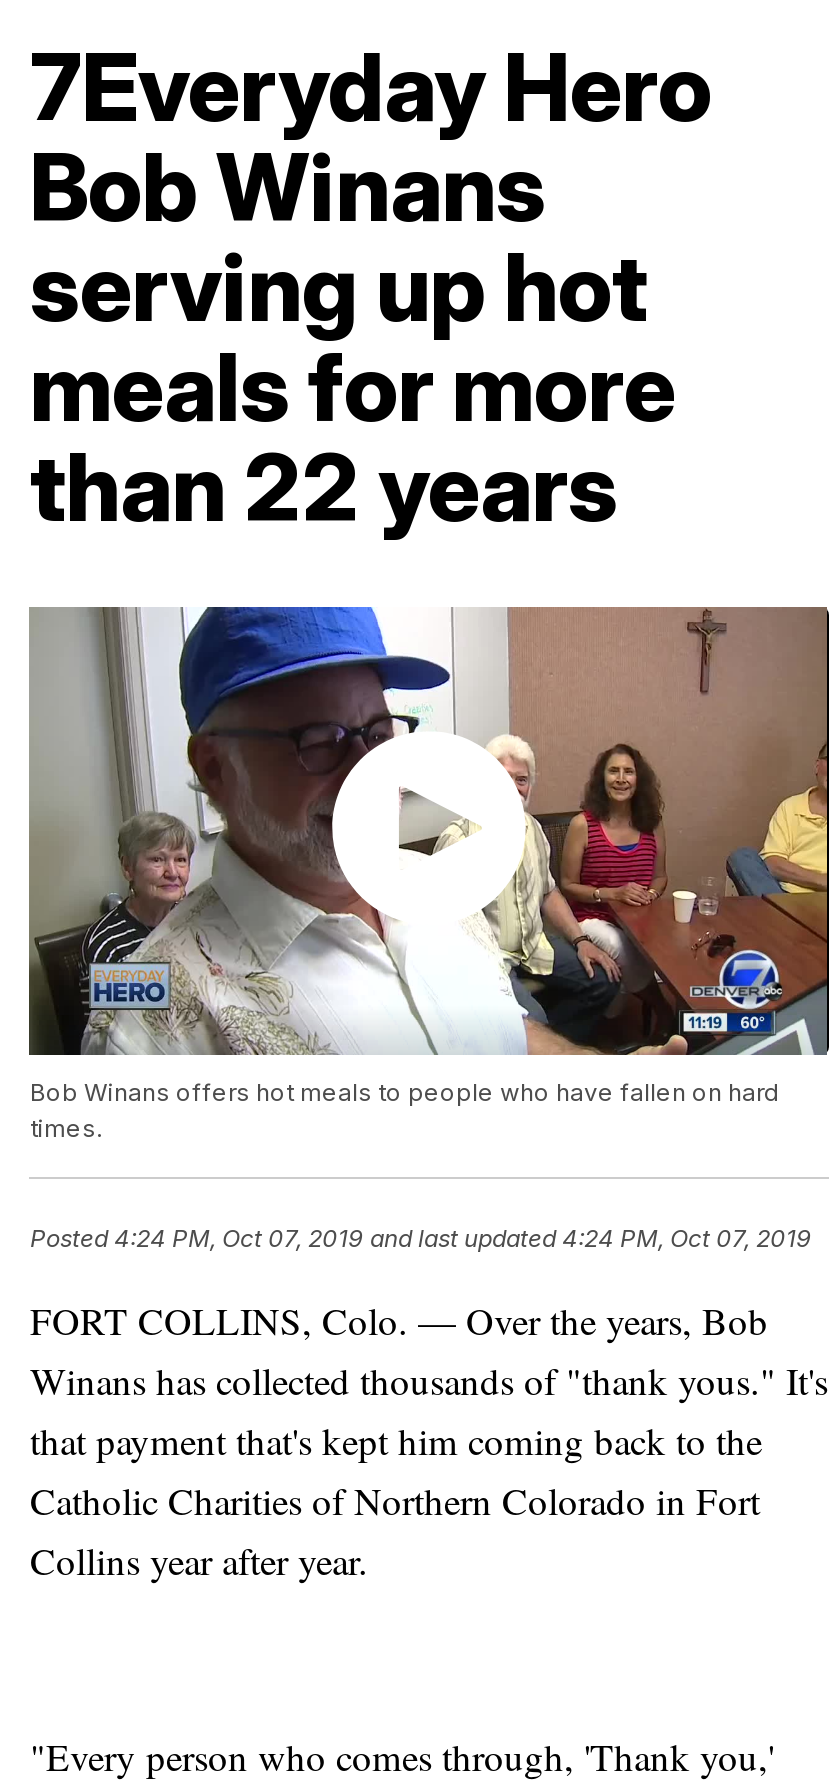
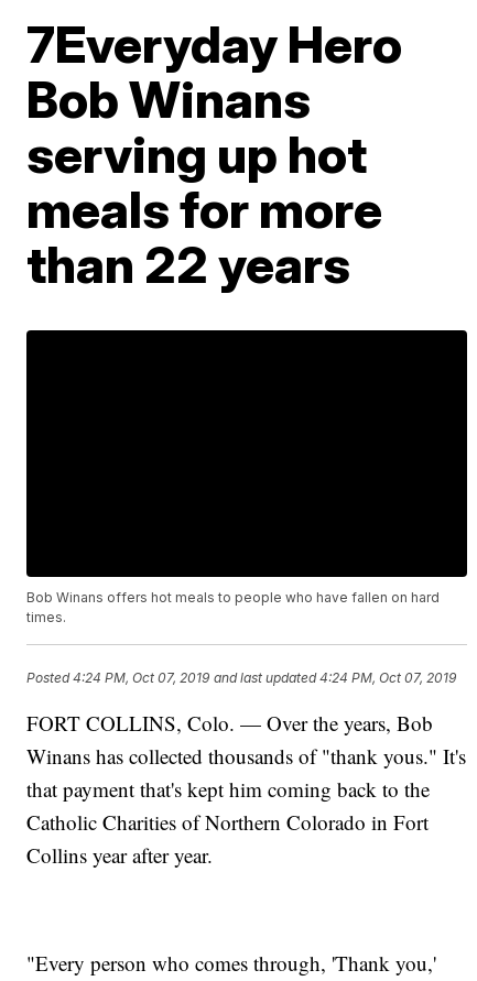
- [image]
